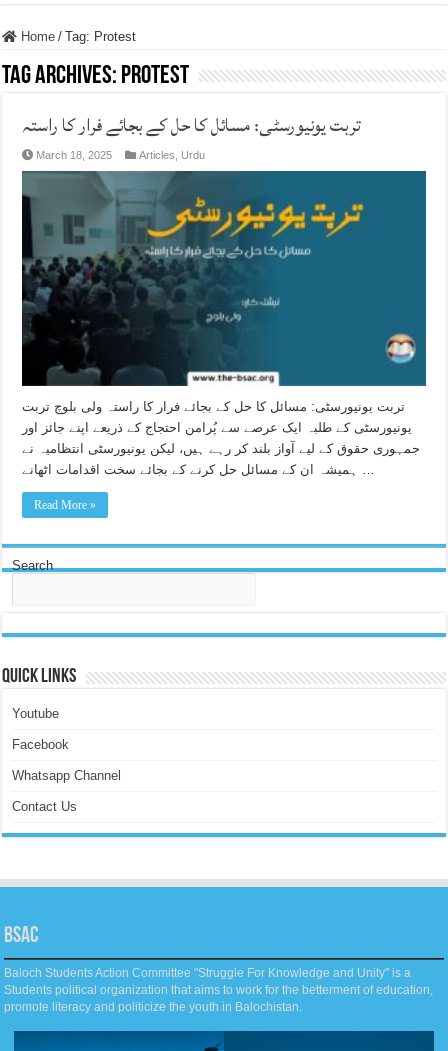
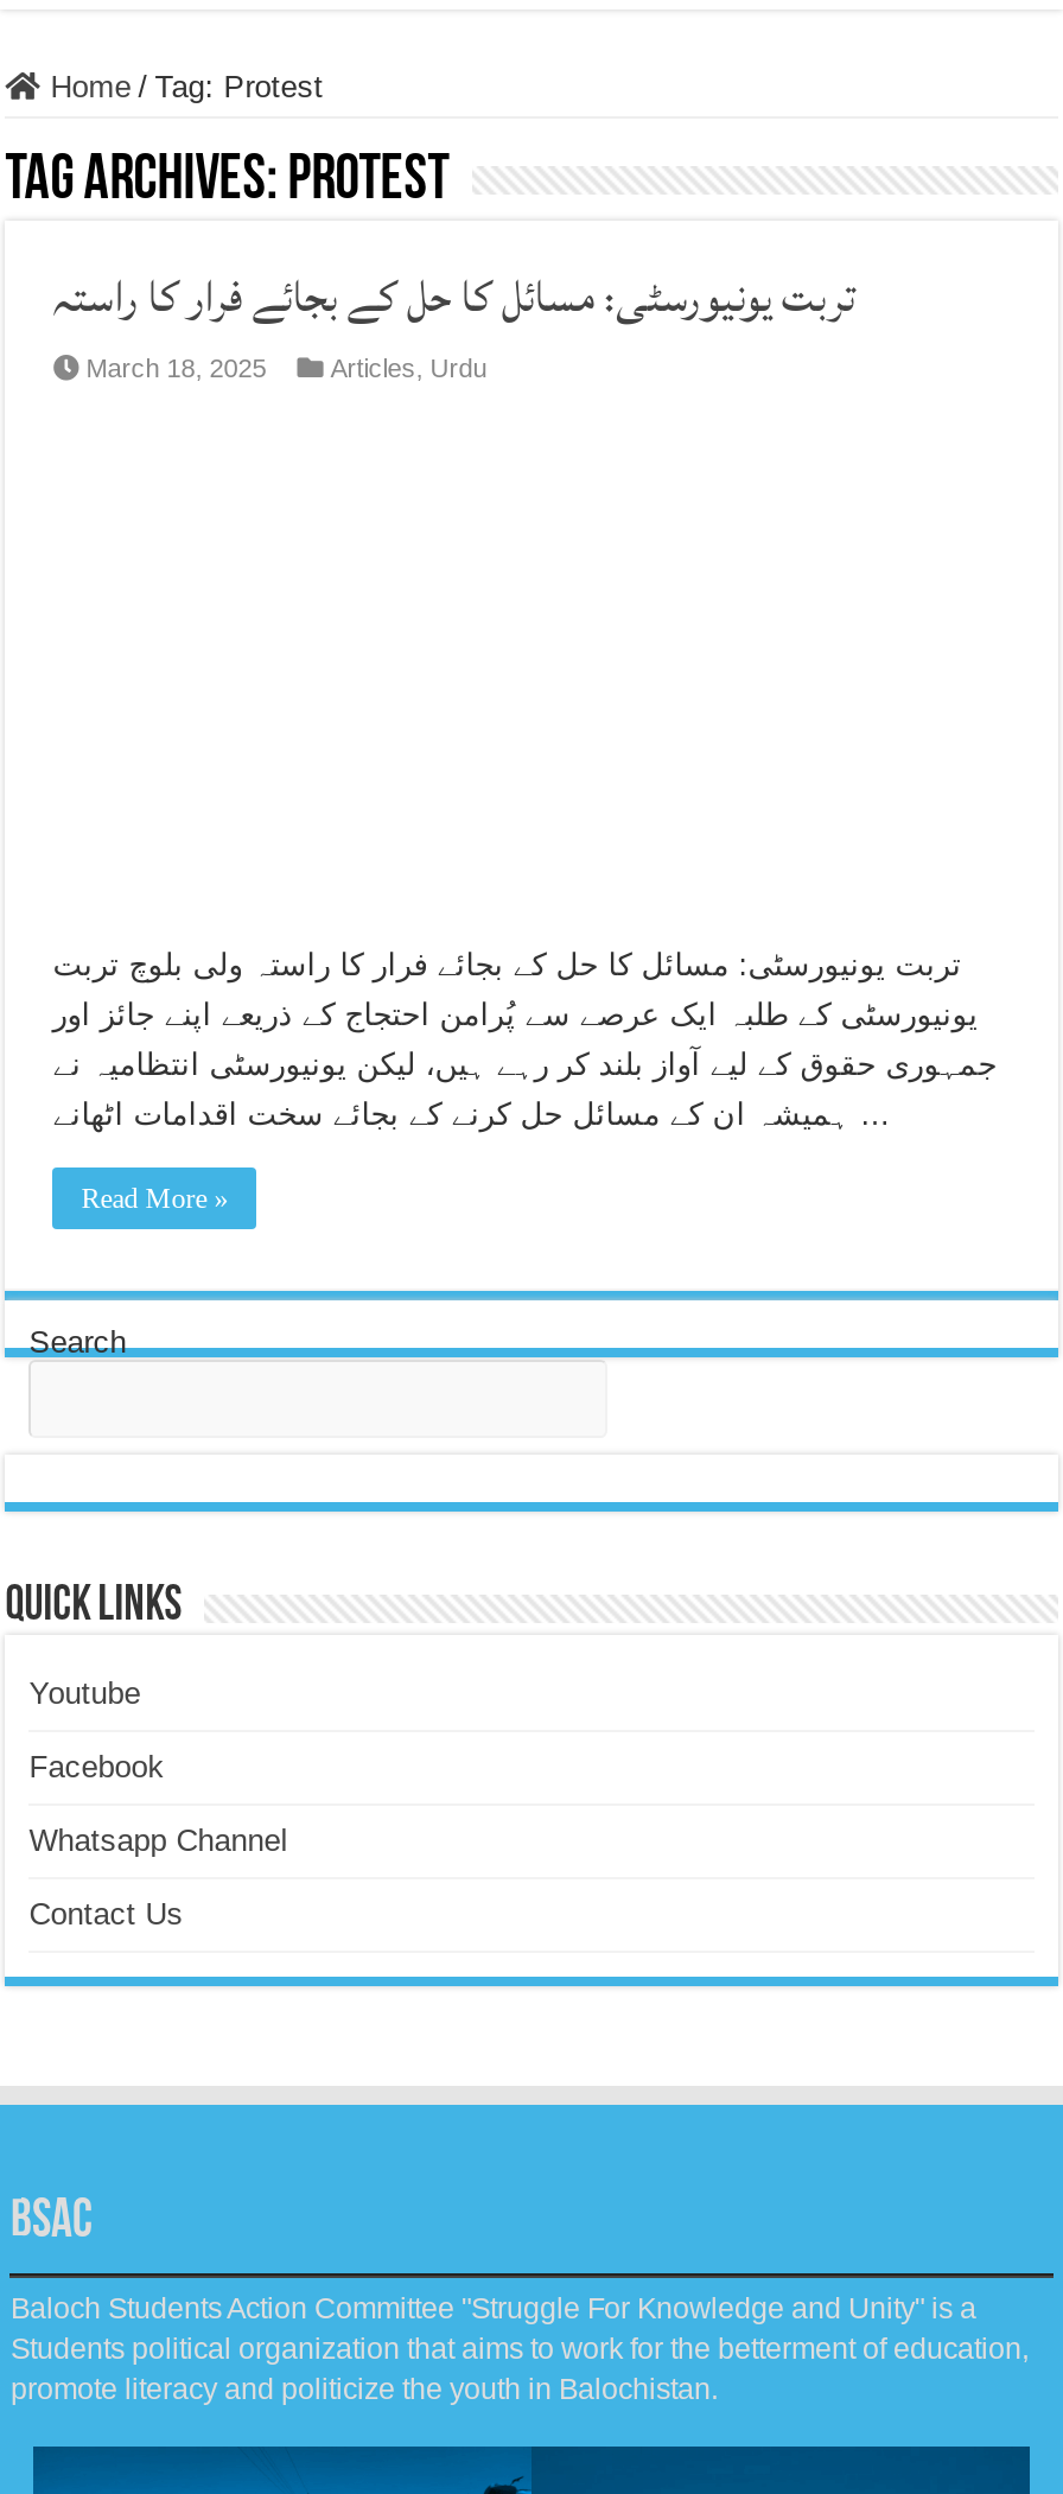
- [image]
